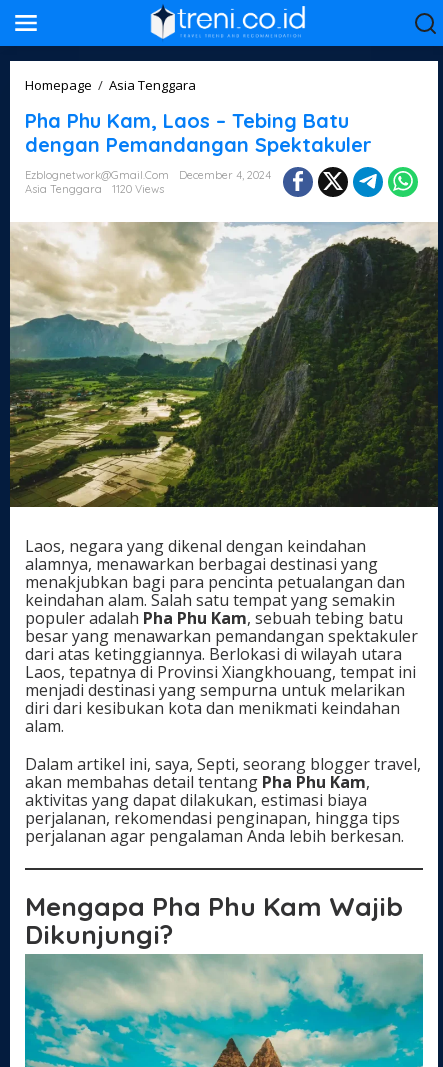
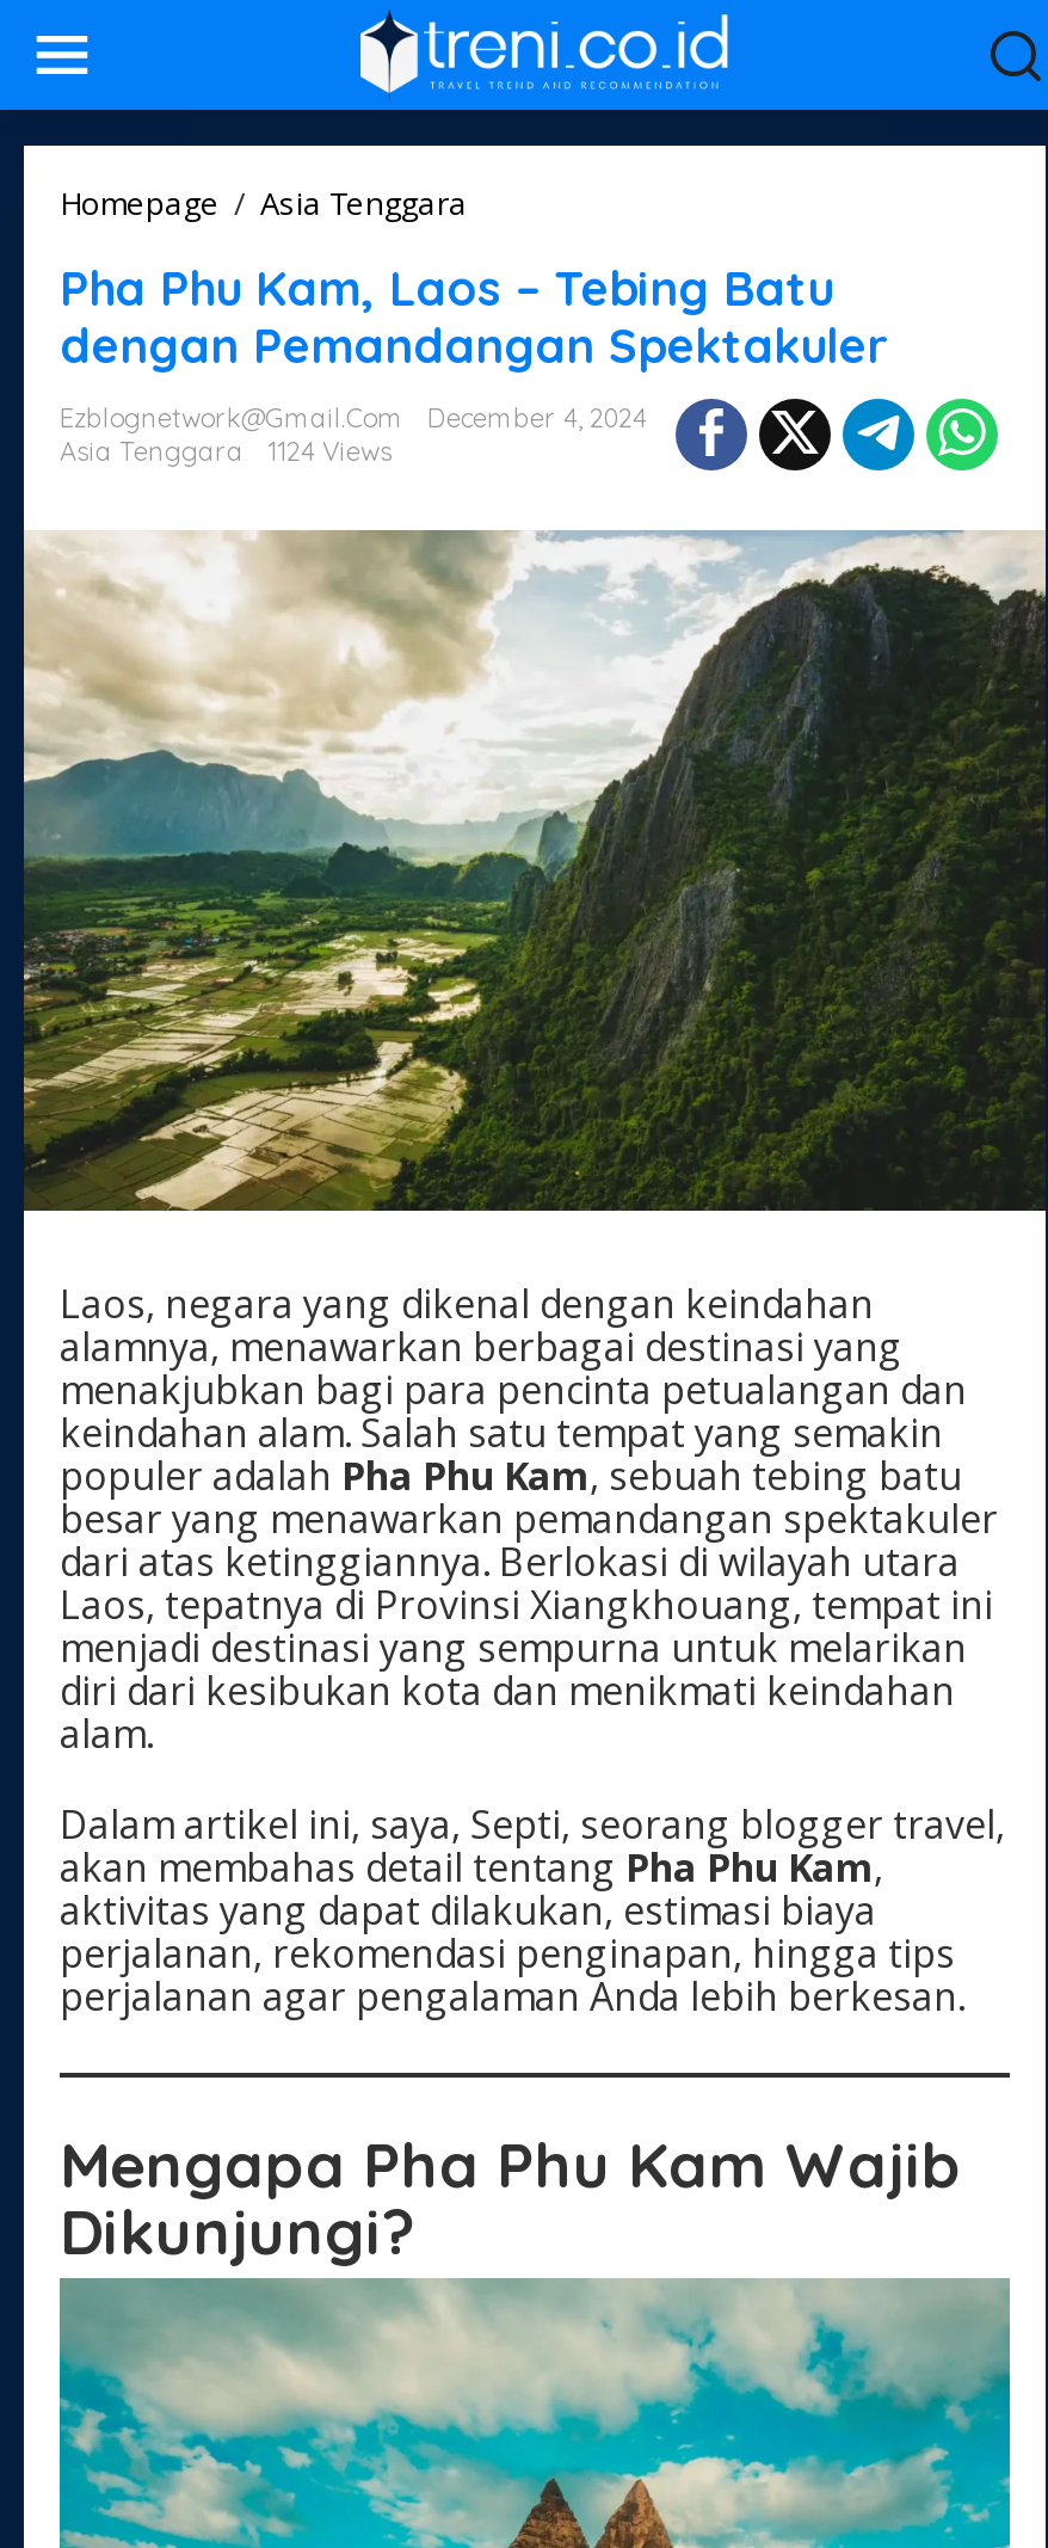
- 1120 Views
+ 1124 Views
